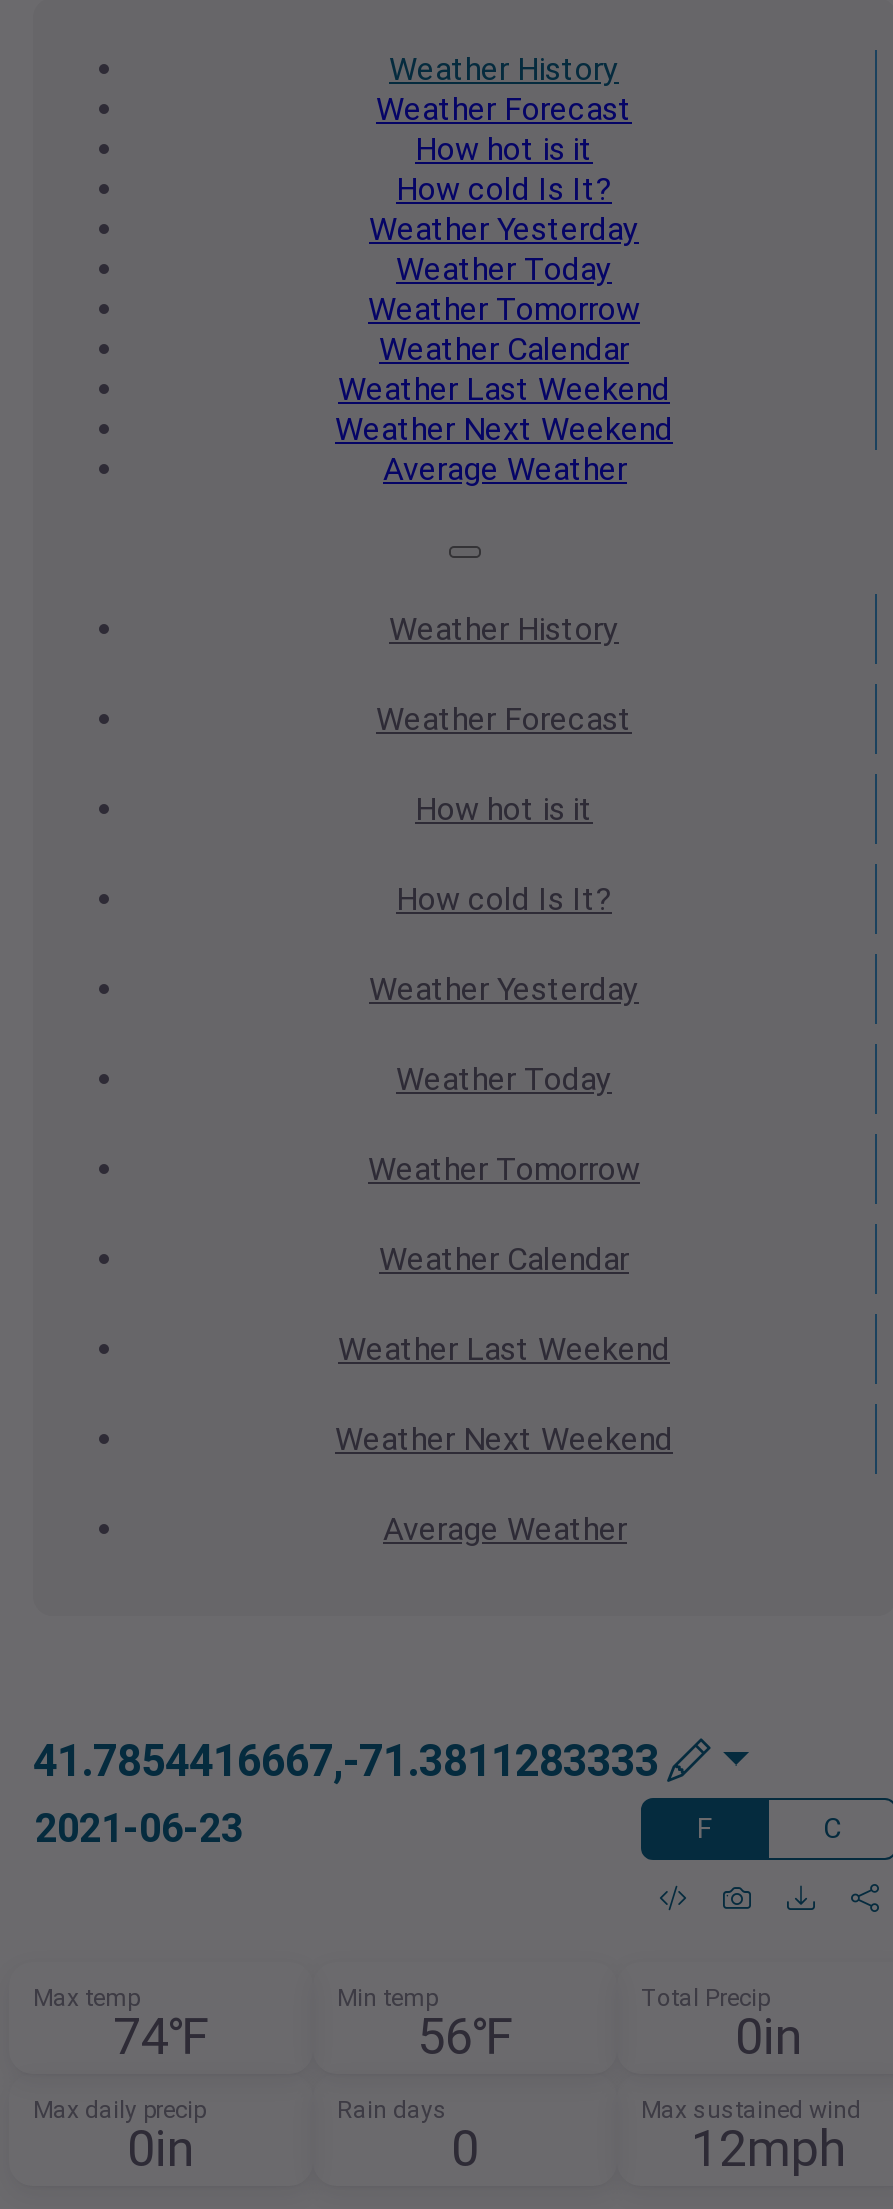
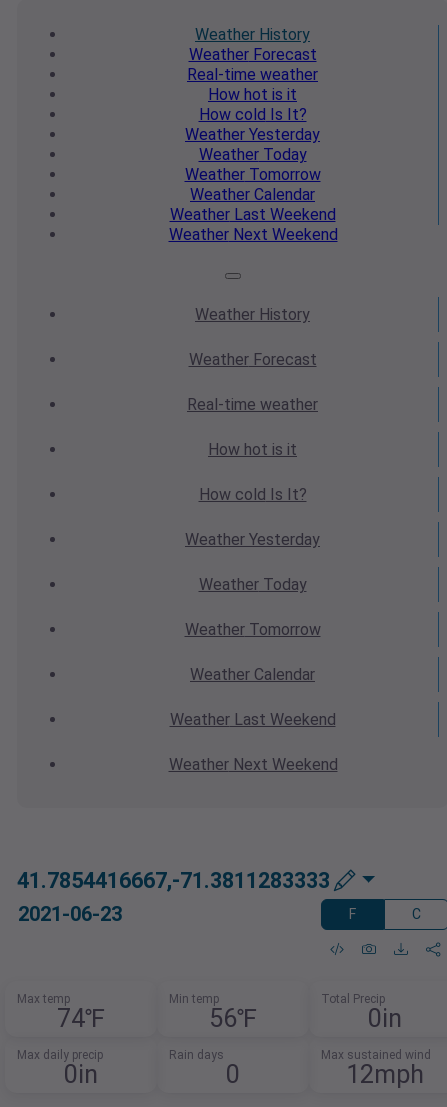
moved down: How hot is it | How cold Is It? | Weather Yesterday | Weather Today | Weather Tomorrow | Weather Calendar | Weather Last Weekend | Weather Next Weekend

+ Real-time weather

- Average Weather

+ Real-time weather

moved down: How hot is it | How cold Is It? | Weather Yesterday | Weather Today | Weather Tomorrow | Weather Calendar | Weather Last Weekend | Weather Next Weekend

- Average Weather
